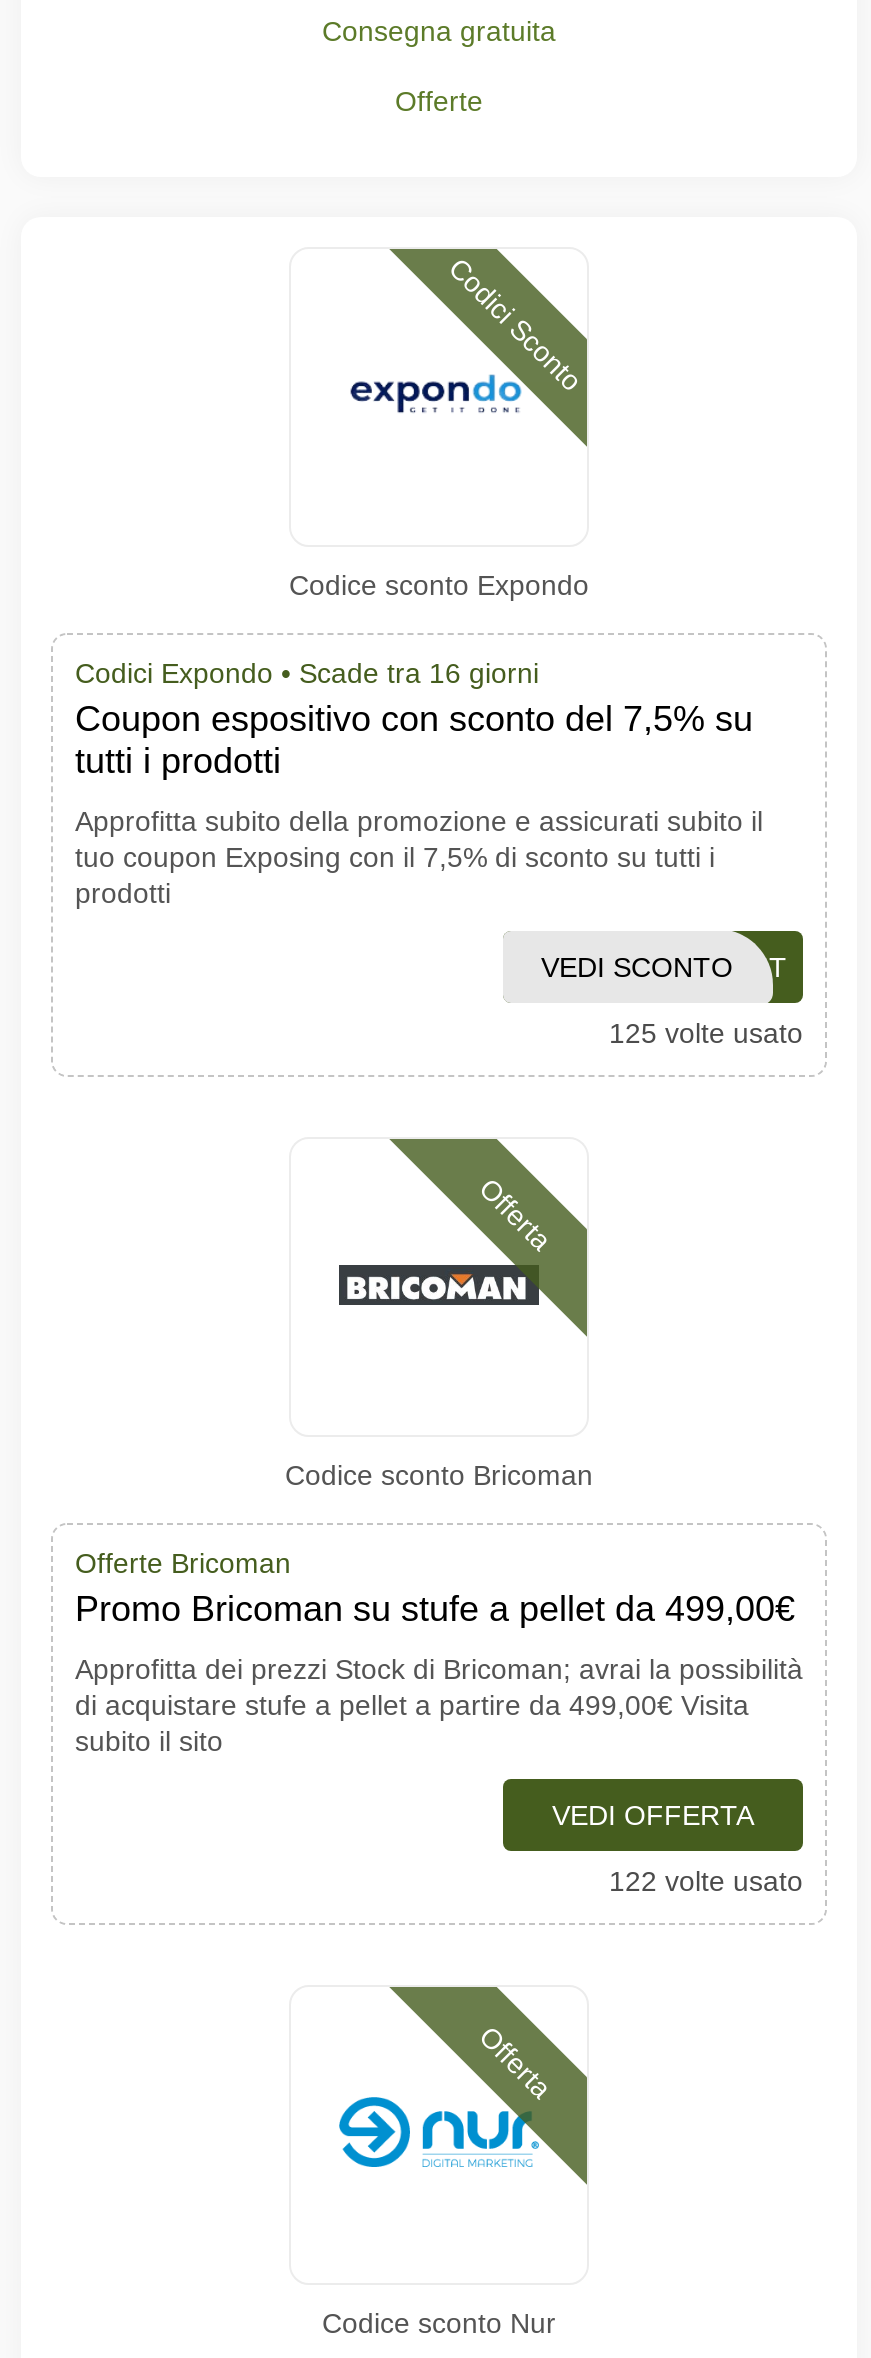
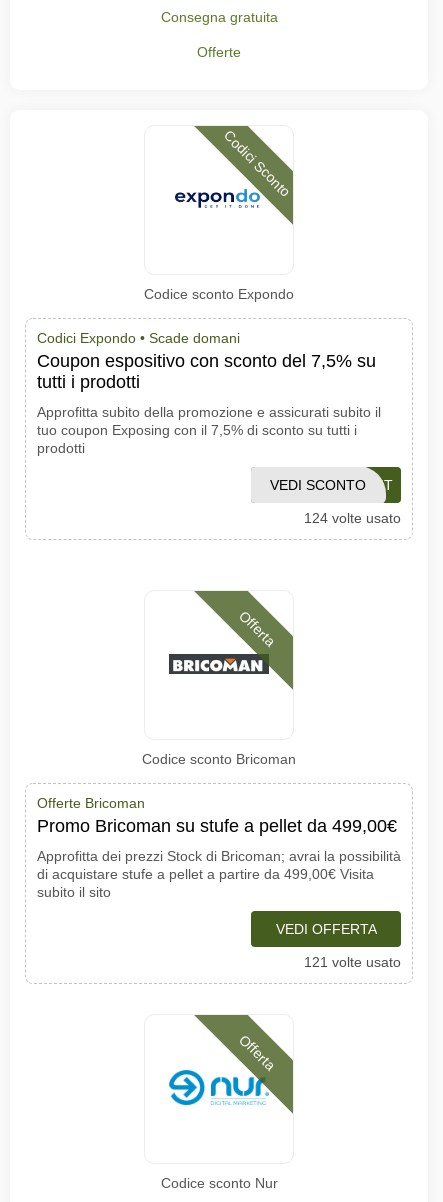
- Codici Expondo • Scade tra 16 giorni
+ Codici Expondo • Scade domani

- 125 volte usato
+ 124 volte usato

- 122 volte usato
+ 121 volte usato
